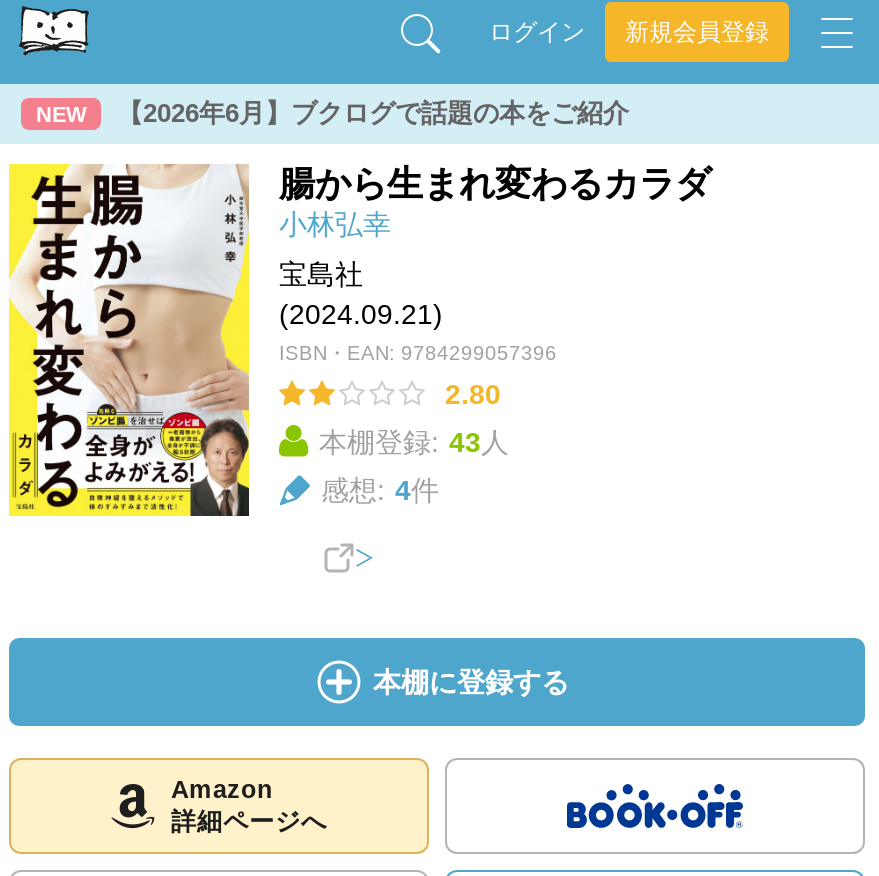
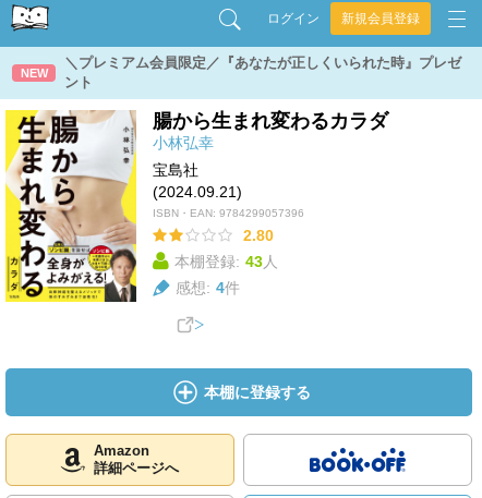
- 【2026年6月】ブクログで話題の本をご紹介
+ ＼プレミアム会員限定／『あなたが正しくいられた時』プレゼ
+ ント
